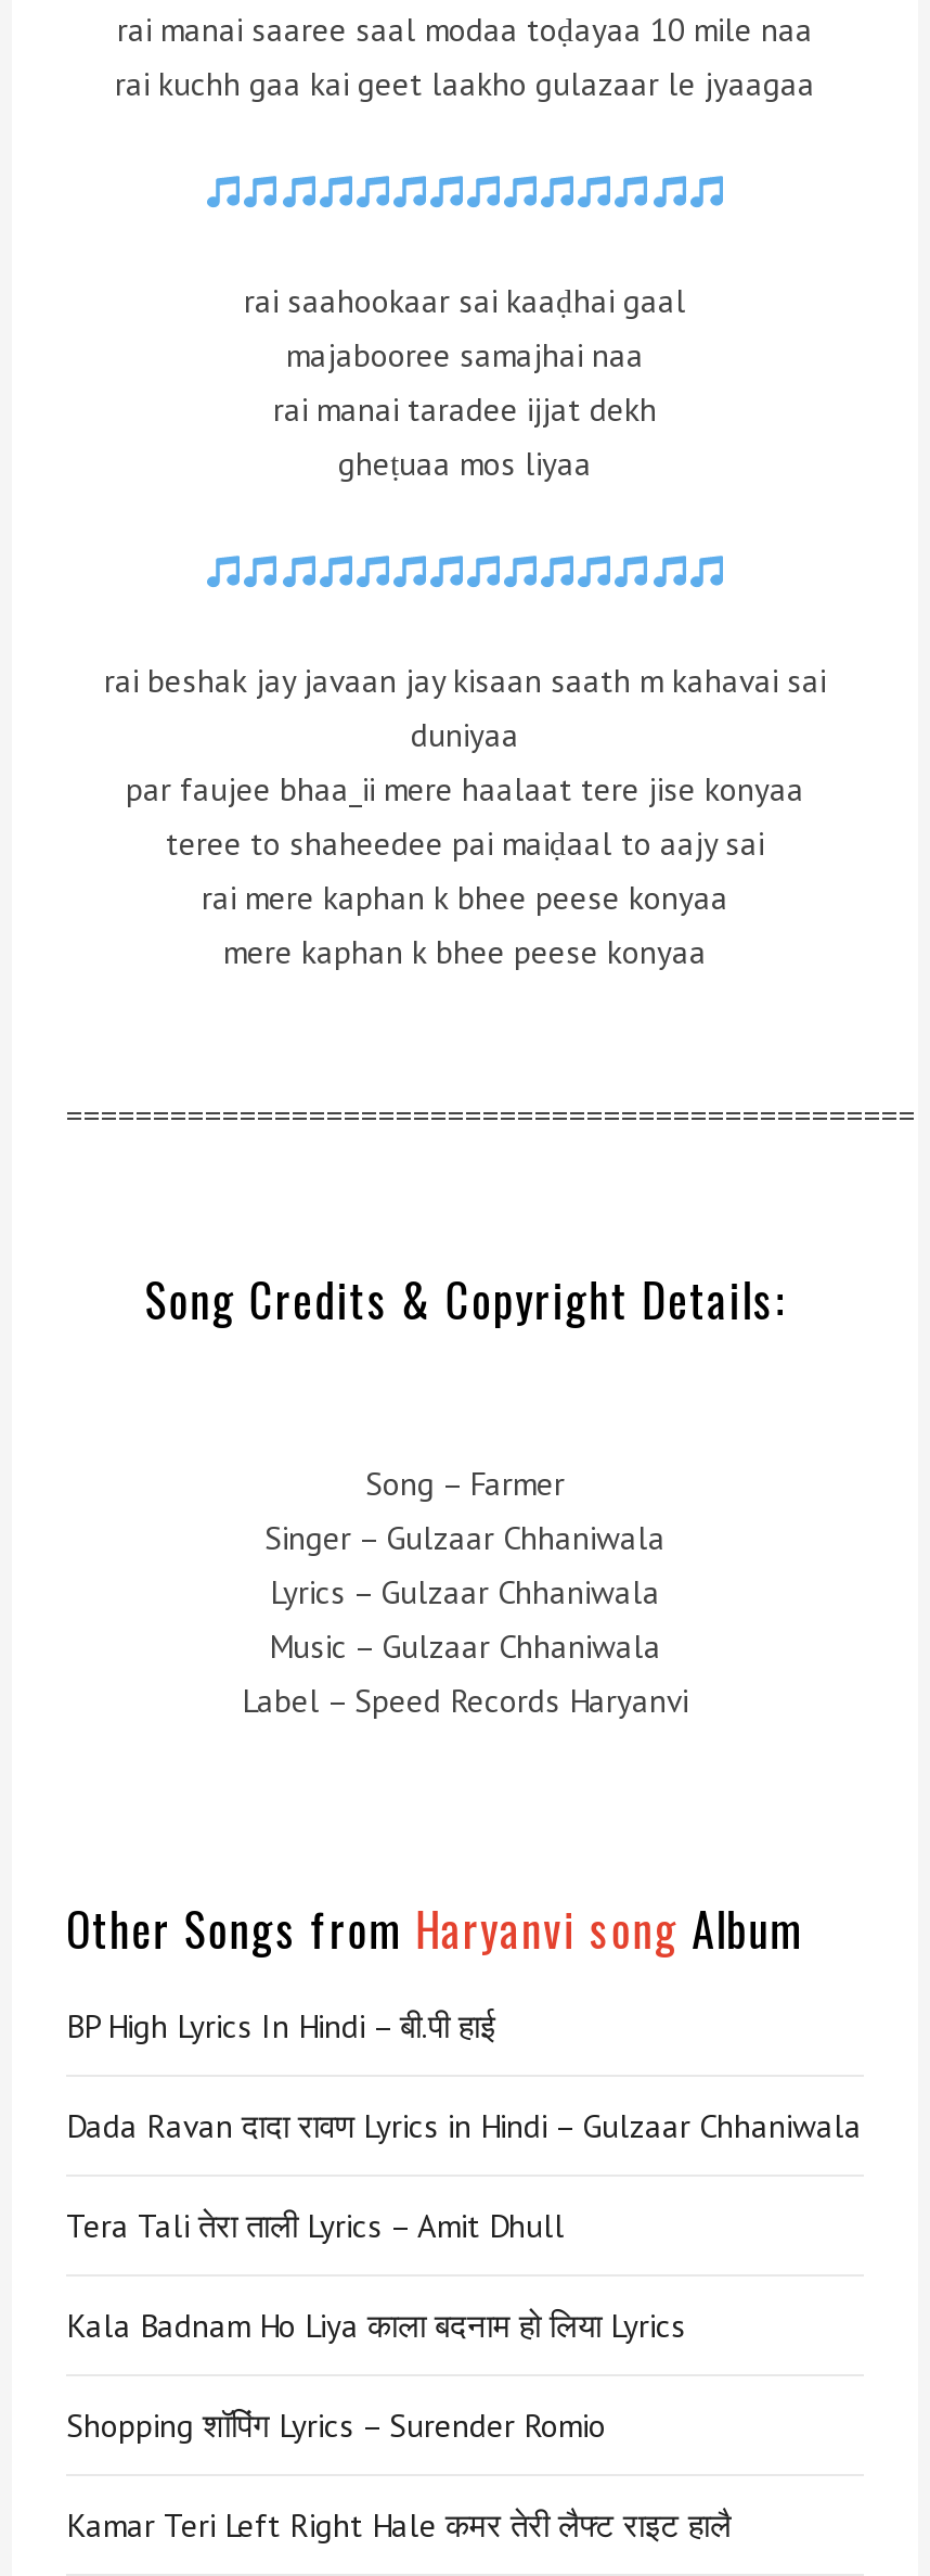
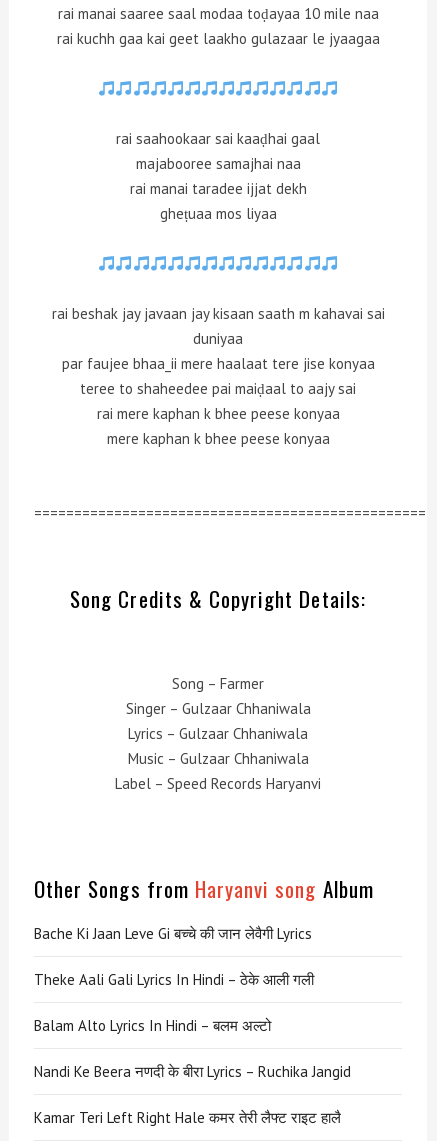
- BP High Lyrics In Hindi – बी.पी हाई
- Dada Ravan दादा रावण Lyrics in Hindi – Gulzaar Chhaniwala
- Tera Tali तेरा ताली Lyrics – Amit Dhull
- Kala Badnam Ho Liya काला बदनाम हो लिया Lyrics
- Shopping शॉपिंग Lyrics – Surender Romio
+ Bache Ki Jaan Leve Gi बच्चे की जान लेवैगी Lyrics
+ Theke Aali Gali Lyrics In Hindi – ठेके आली गली
+ Balam Alto Lyrics In Hindi – बलम अल्टो
+ Nandi Ke Beera नणदी के बीरा Lyrics – Ruchika Jangid
